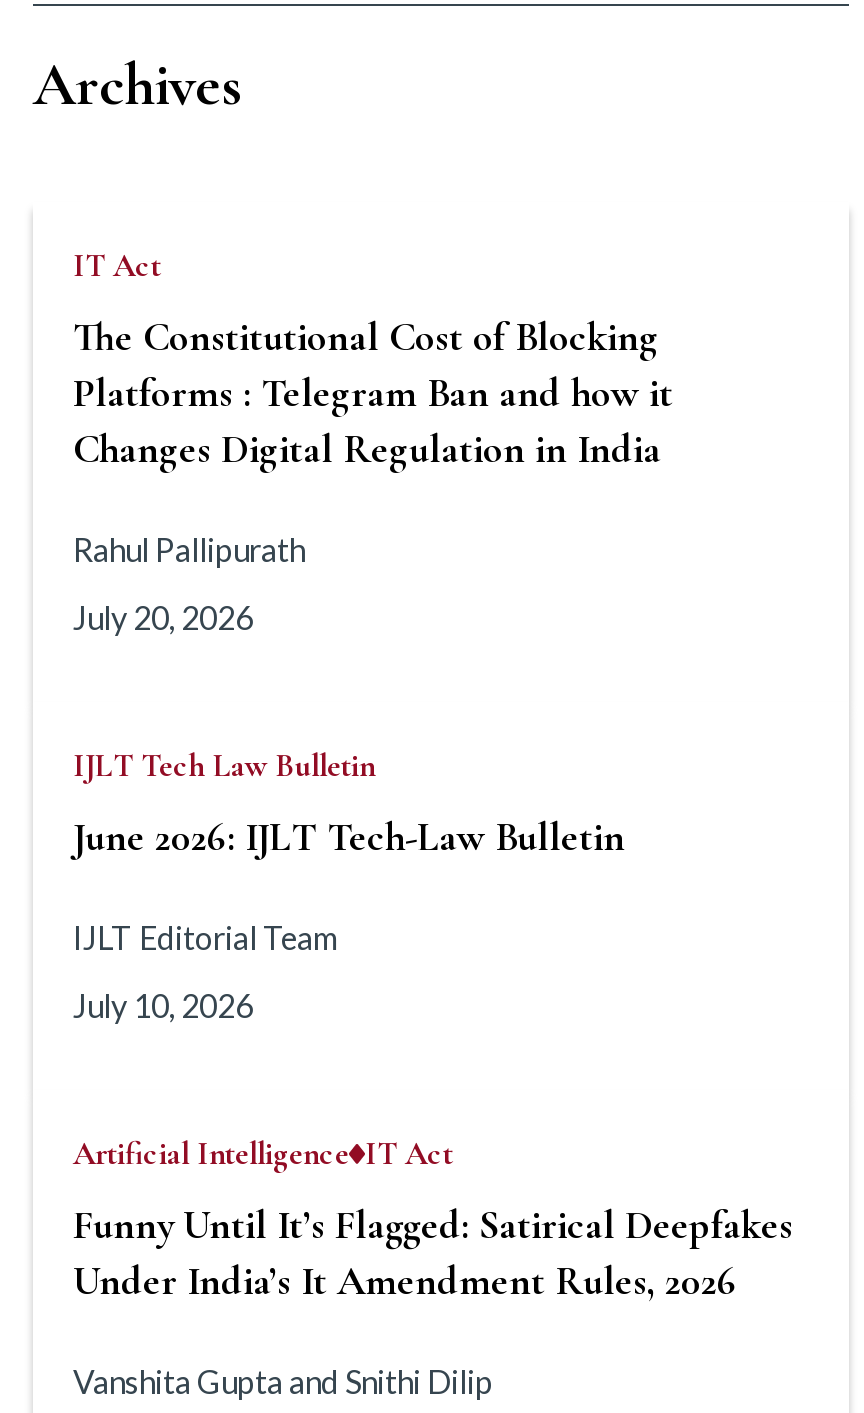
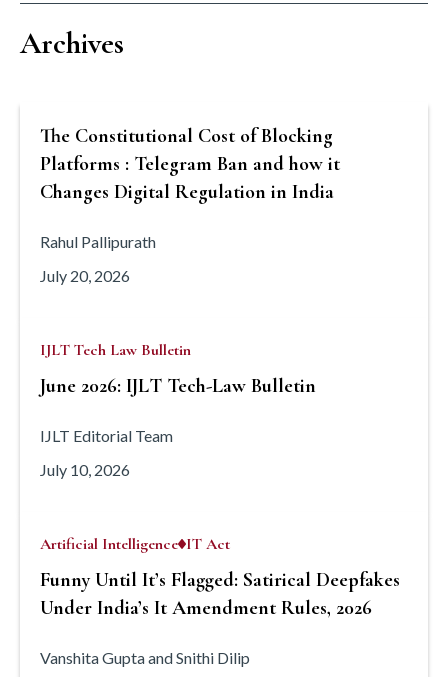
- IT Act
